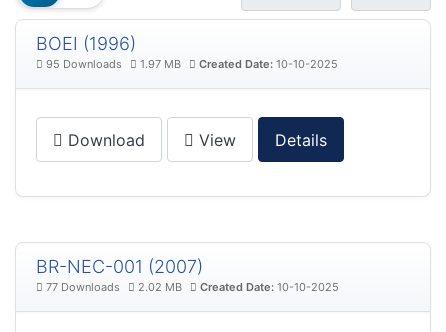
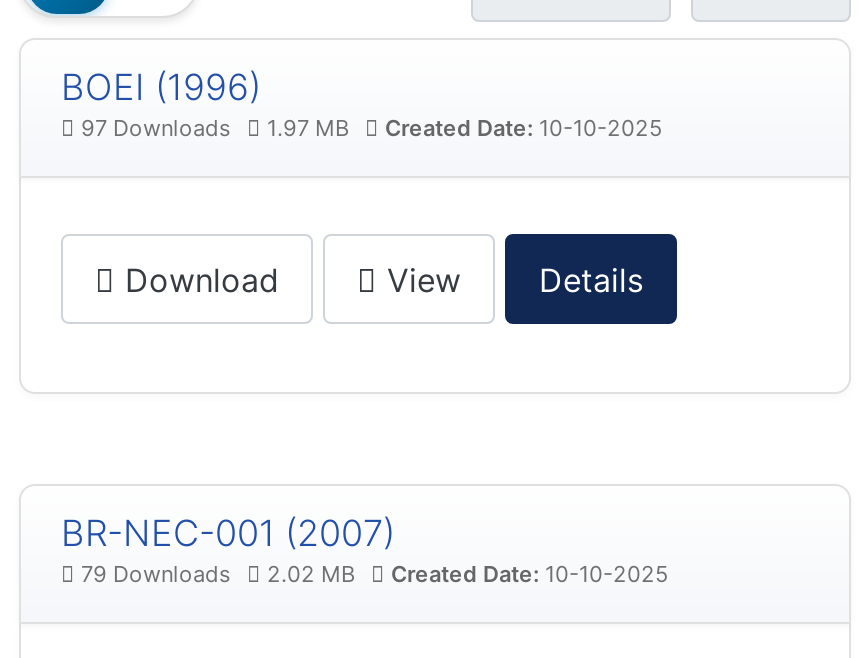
- 95 Downloads 1.97 MB Created Date: 10-10-2025
+ 97 Downloads 1.97 MB Created Date: 10-10-2025

- 77 Downloads 2.02 MB Created Date: 10-10-2025
+ 79 Downloads 2.02 MB Created Date: 10-10-2025
